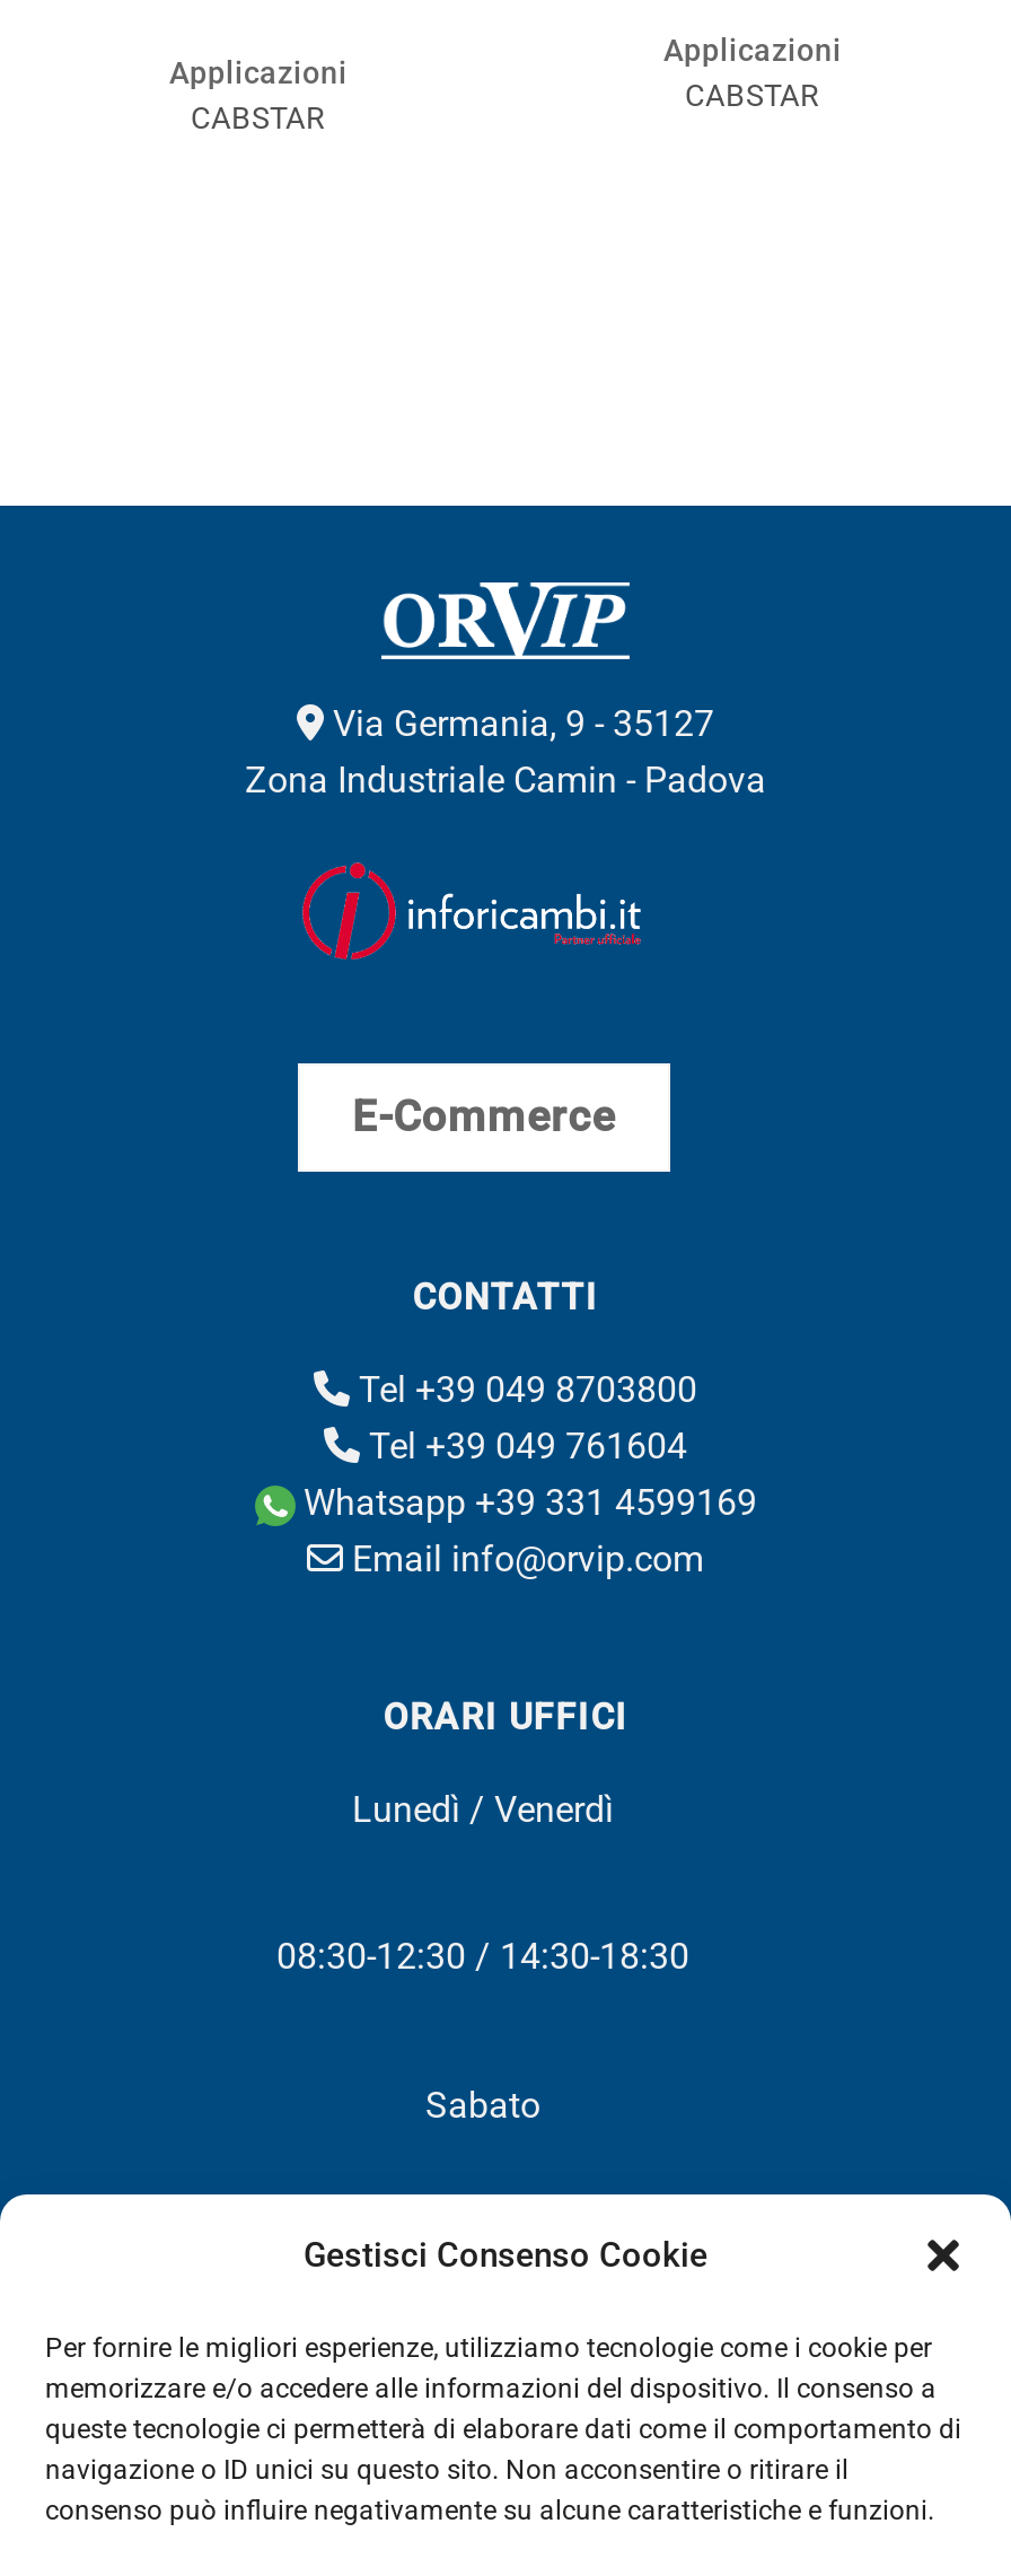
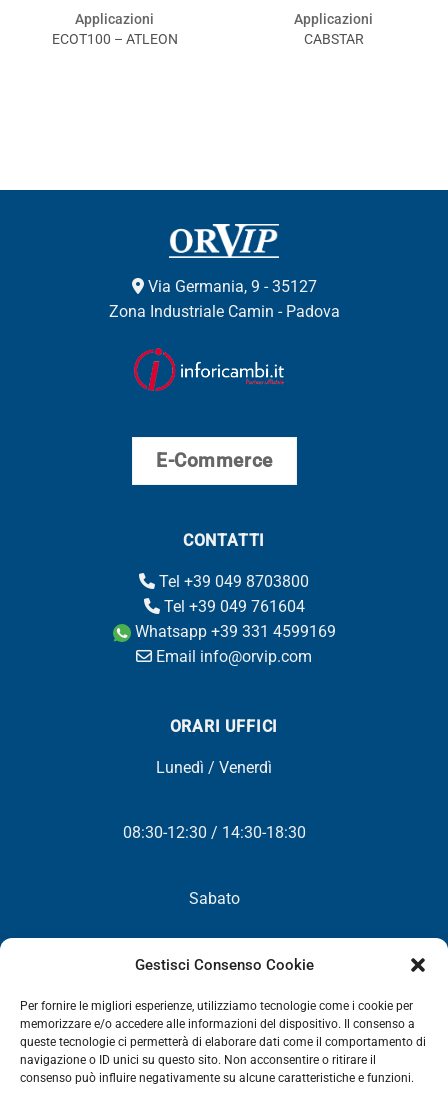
- CABSTAR
+ ECOT100 – ATLEON
